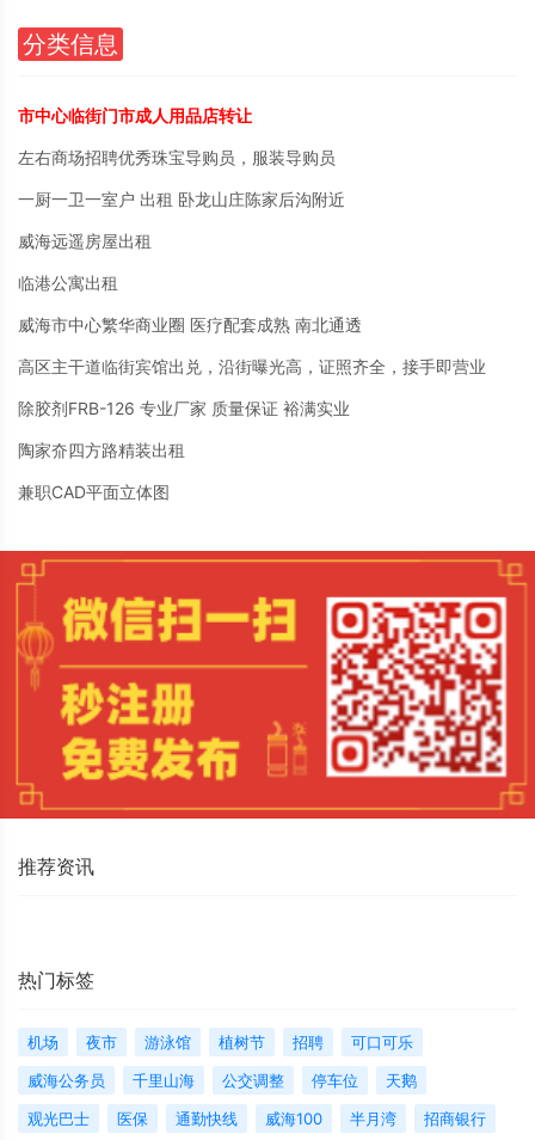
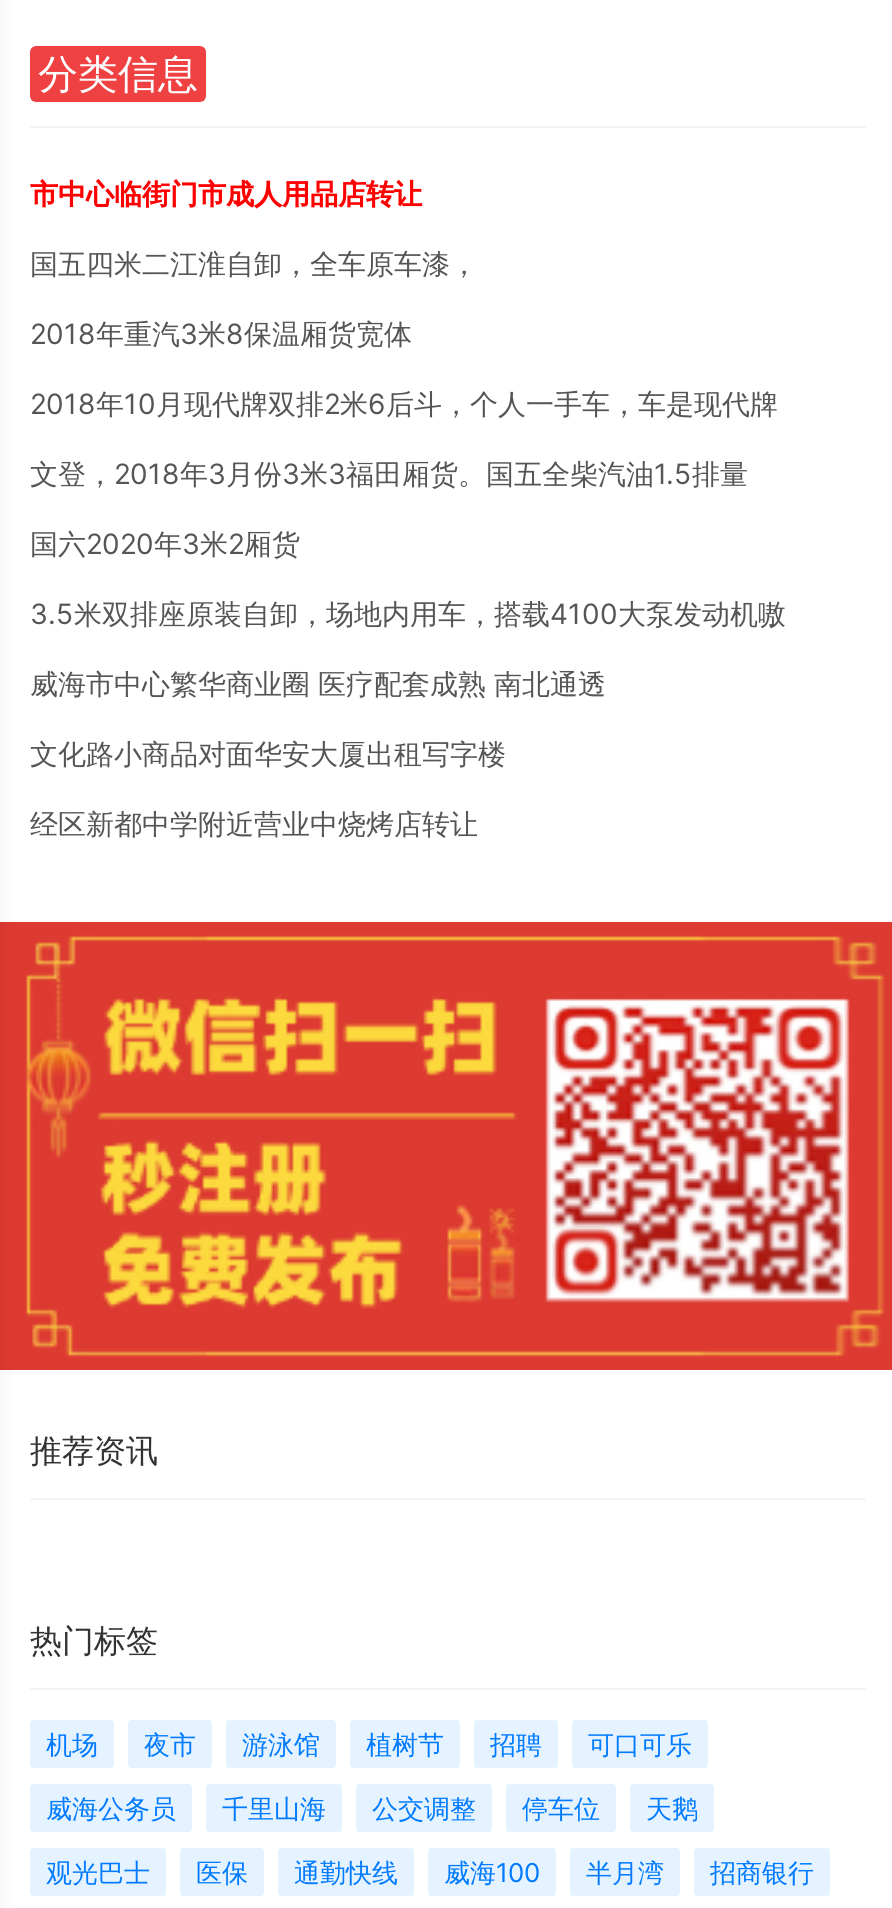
- 左右商场招聘优秀珠宝导购员，服装导购员
- 一厨一卫一室户 出租 卧龙山庄陈家后沟附近
- 威海远遥房屋出租
- 临港公寓出租
+ 国五四米二江淮自卸，全车原车漆，
+ 2018年重汽3米8保温厢货宽体
+ 2018年10月现代牌双排2米6后斗，个人一手车，车是现代牌
+ 文登，2018年3月份3米3福田厢货。国五全柴汽油1.5排量
+ 国六2020年3米2厢货
+ 3.5米双排座原装自卸，场地内用车，搭载4100大泵发动机嗷

moved down: 威海市中心繁华商业圈 医疗配套成熟 南北通透

- 高区主干道临街宾馆出兑，沿街曝光高，证照齐全，接手即营业
- 除胶剂FRB-126 专业厂家 质量保证 裕满实业
- 陶家夼四方路精装出租
- 兼职CAD平面立体图
+ 文化路小商品对面华安大厦出租写字楼
+ 经区新都中学附近营业中烧烤店转让
